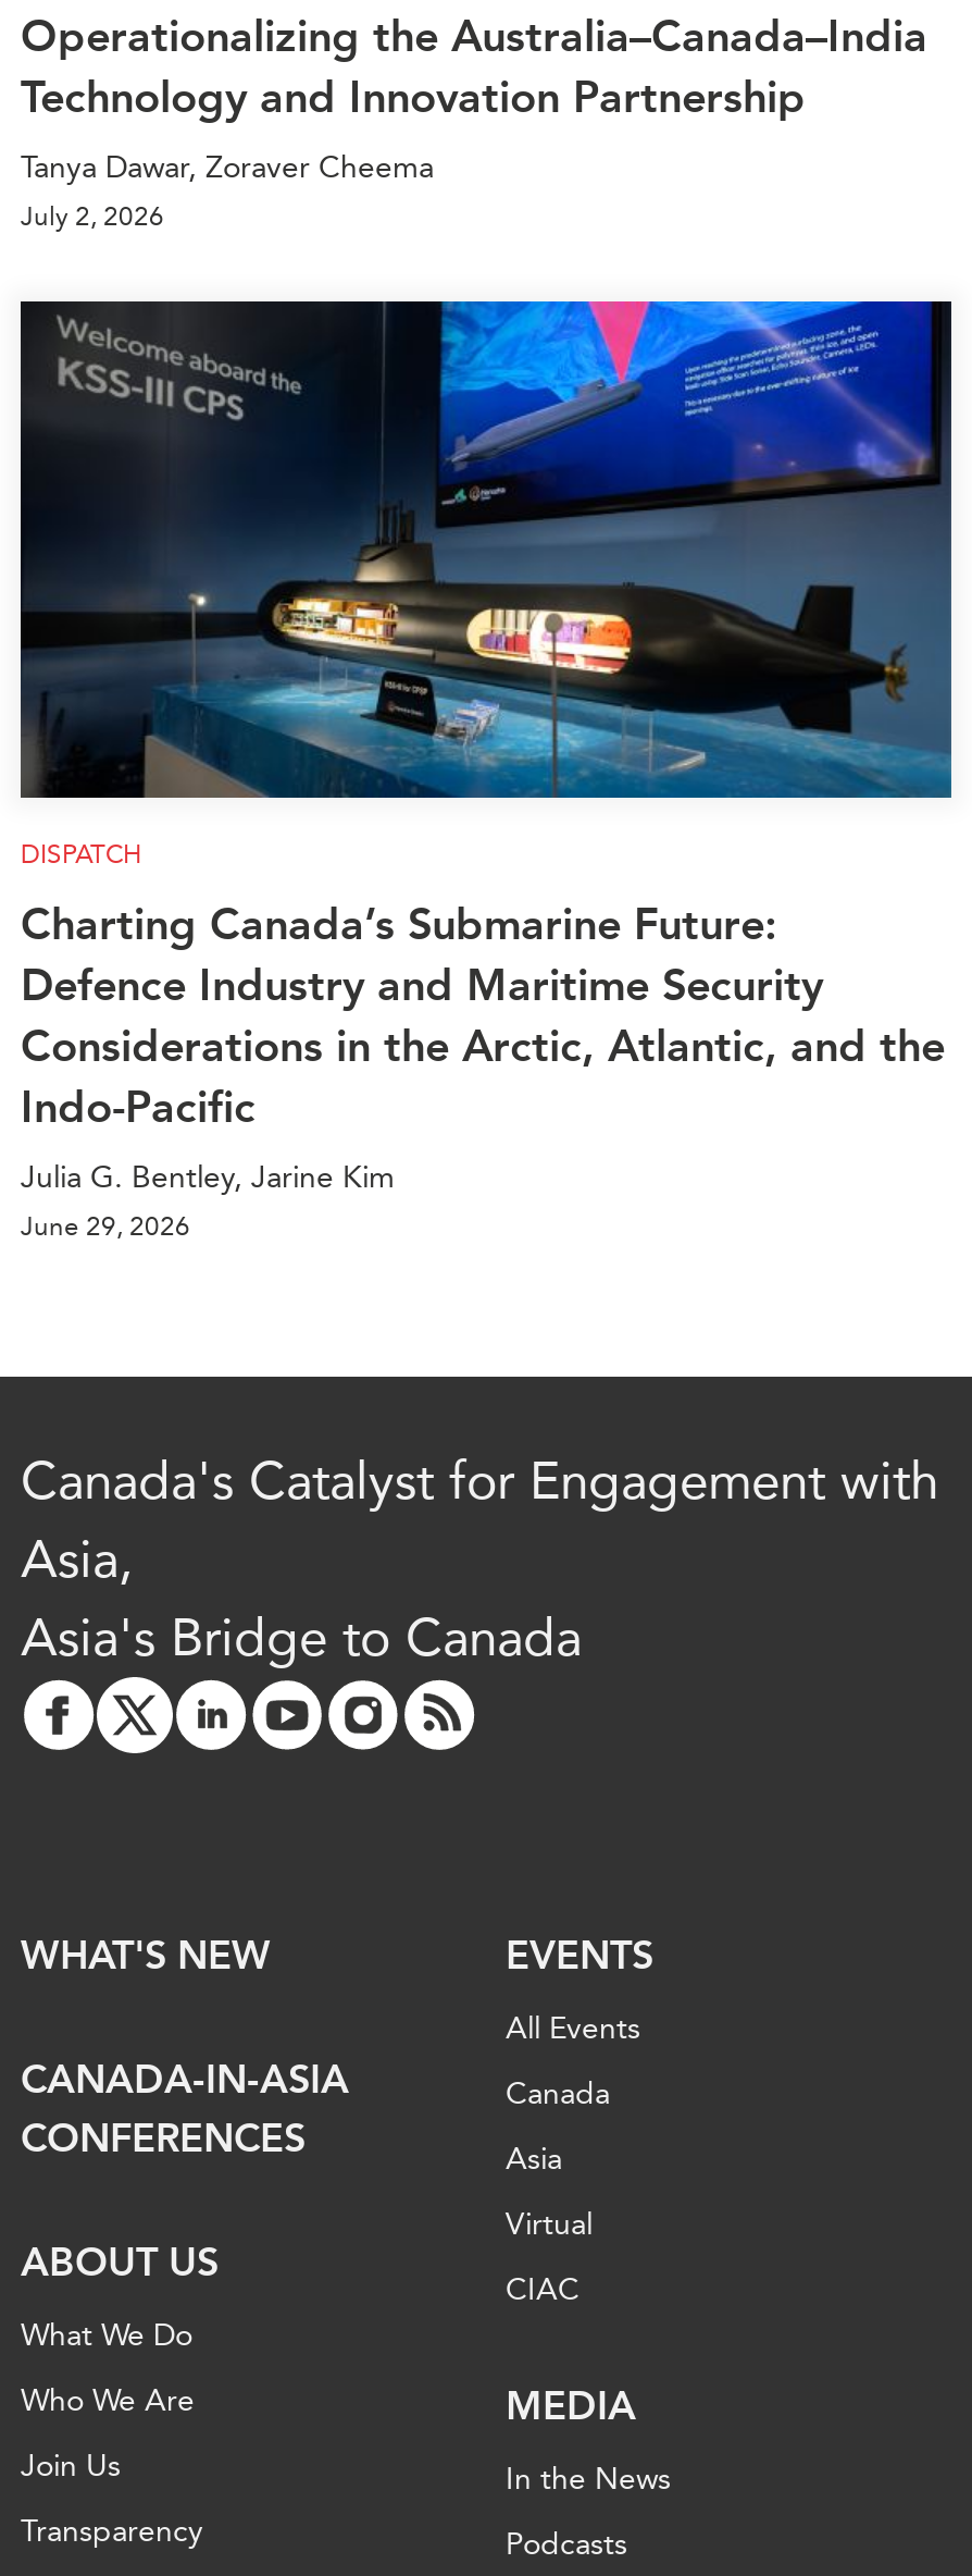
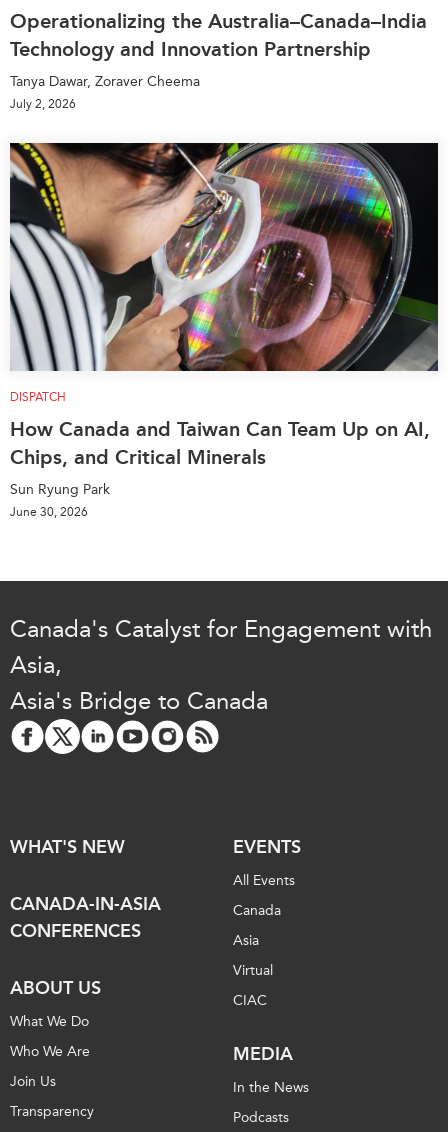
- [image]
+ [image]

- Charting Canada’s Submarine Future:
- Defence Industry and Maritime Security
- Considerations in the Arctic, Atlantic, and the
- Indo-Pacific
+ How Canada and Taiwan Can Team Up on AI,
+ Chips, and Critical Minerals

- Julia G. Bentley, Jarine Kim
- June 29, 2026
+ Sun Ryung Park
+ June 30, 2026
